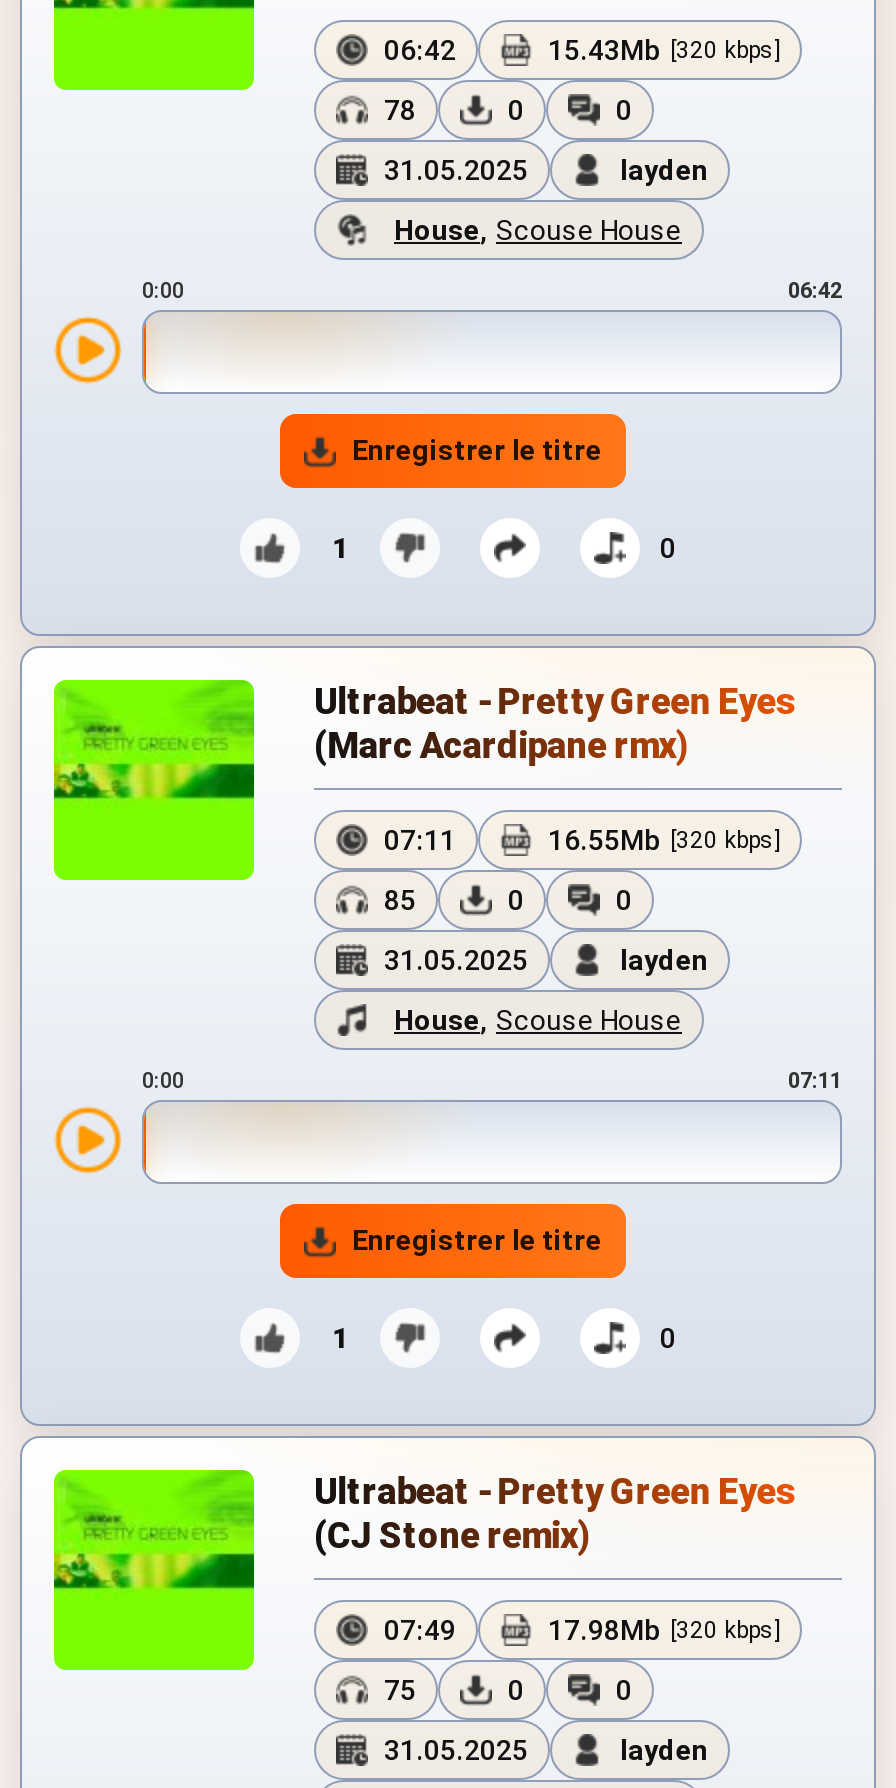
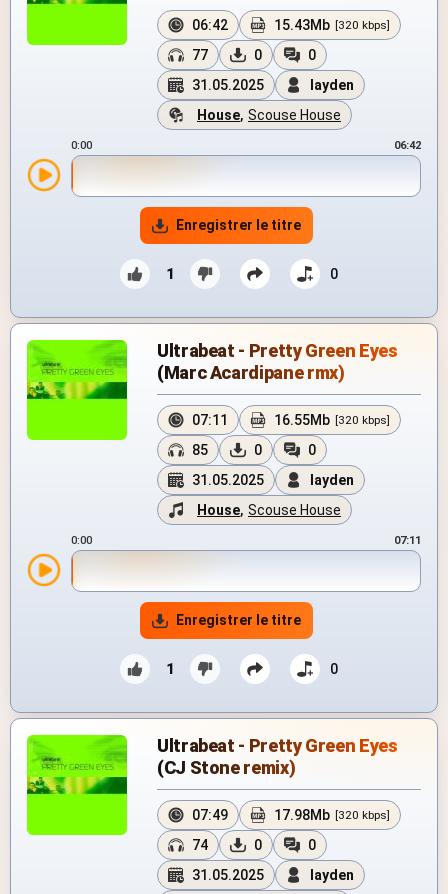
- 78
+ 77

- 75
+ 74
